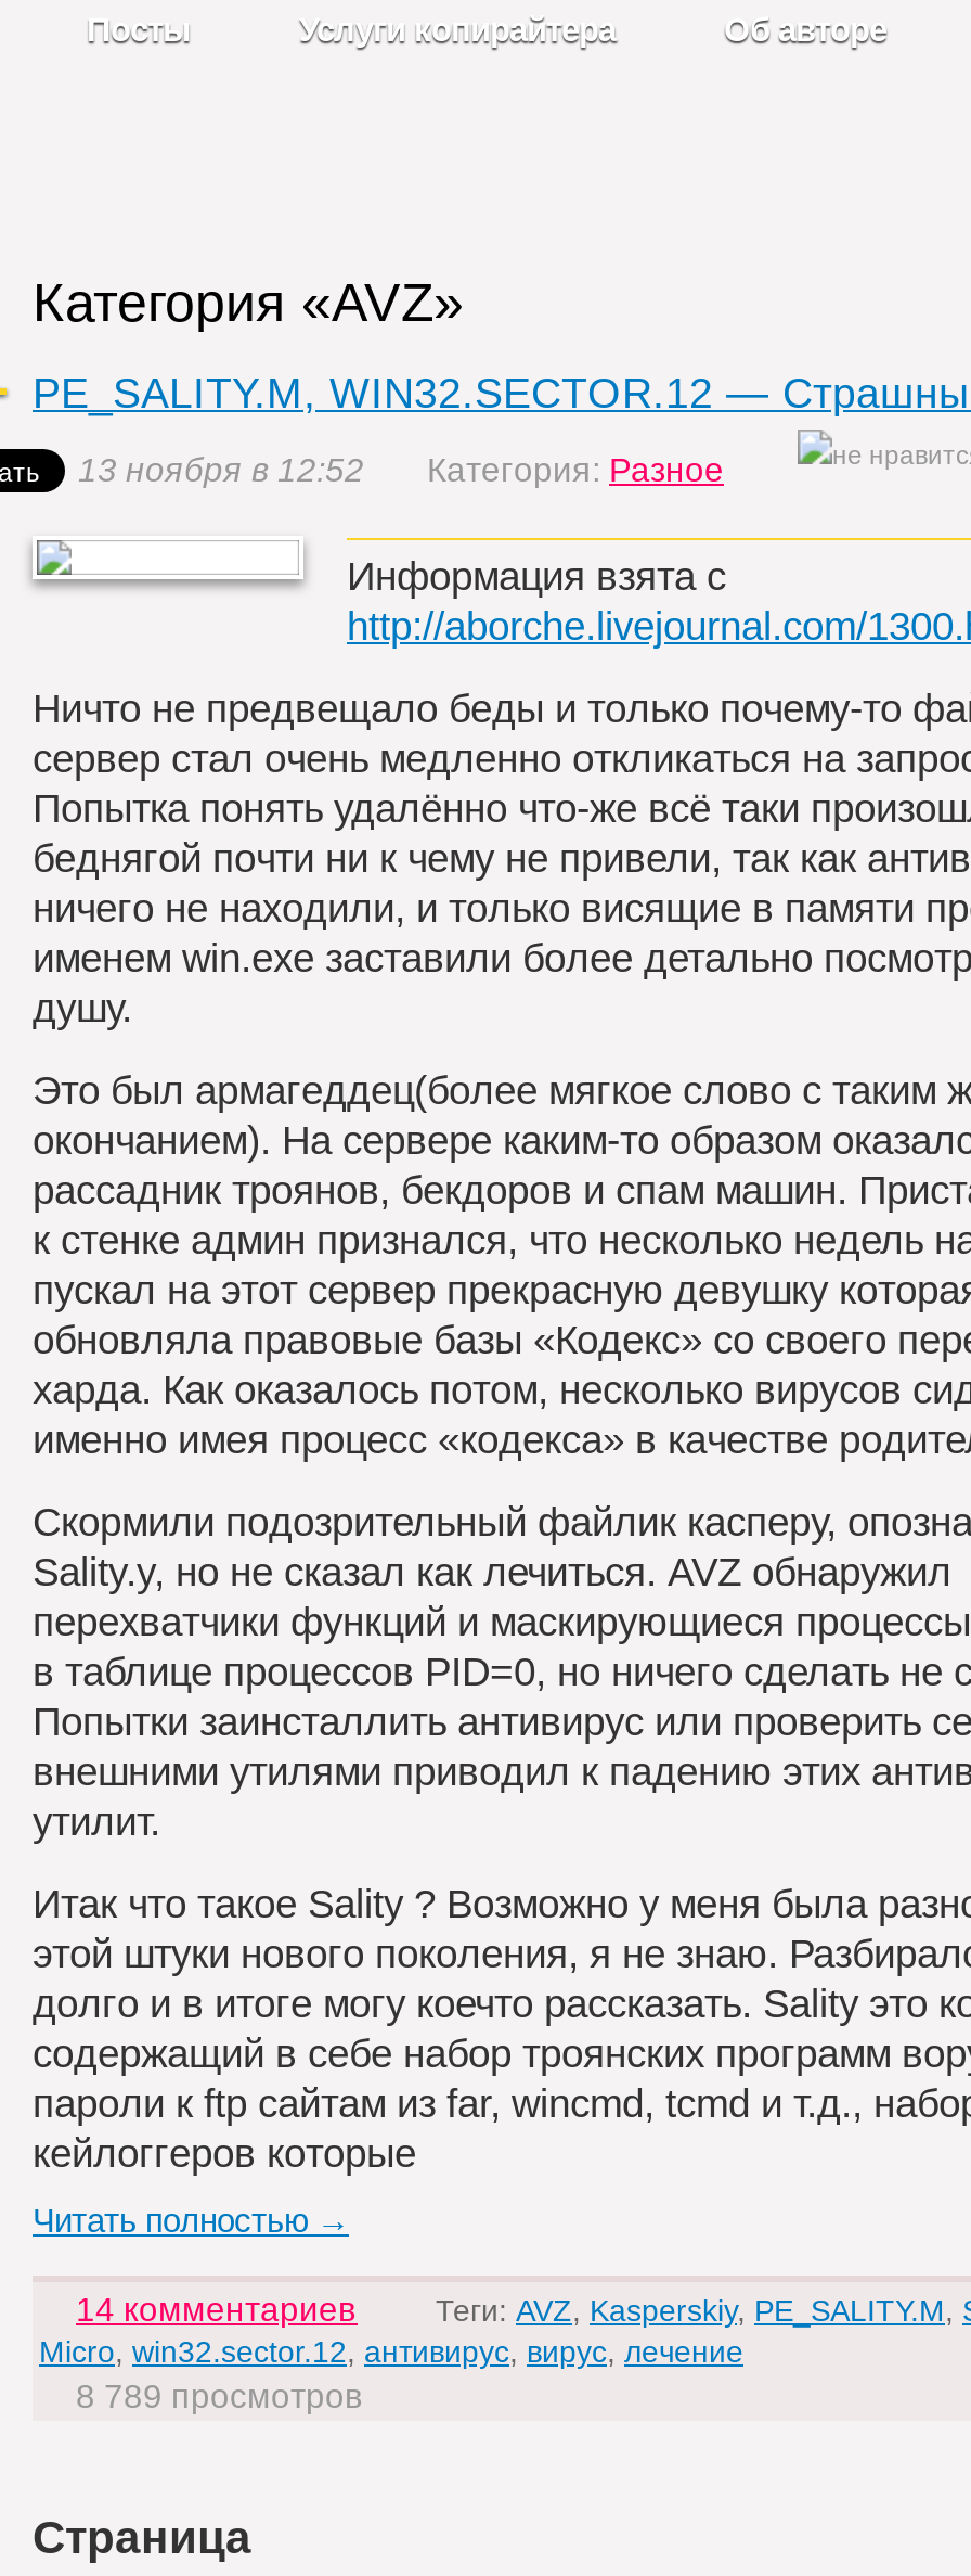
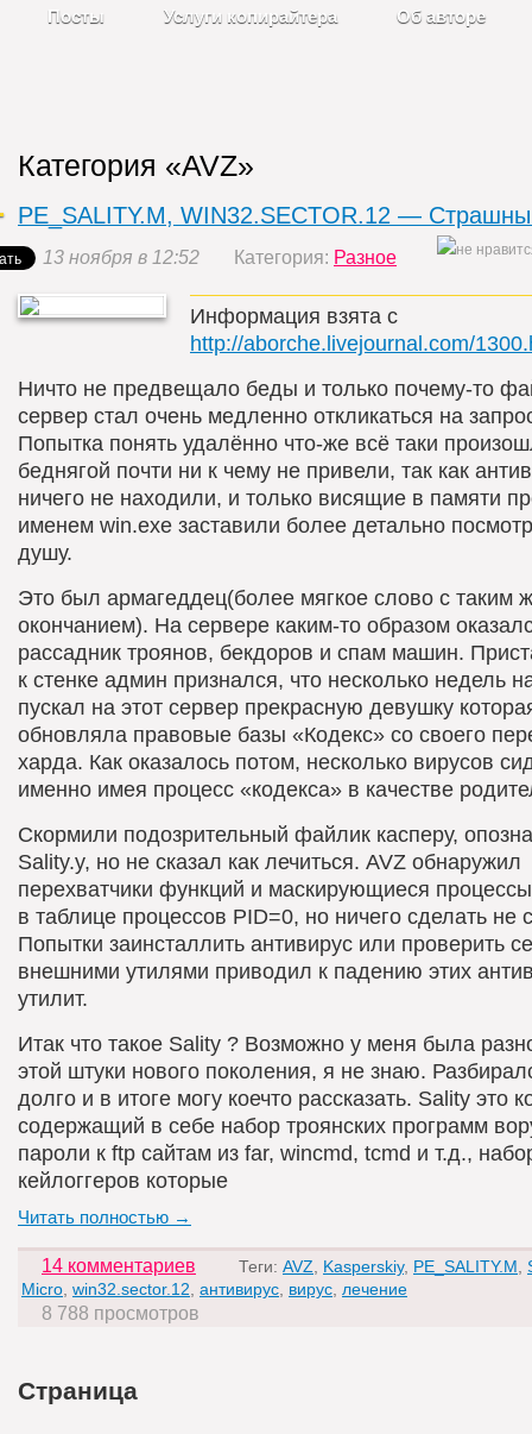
- 8 789 просмотров
+ 8 788 просмотров
